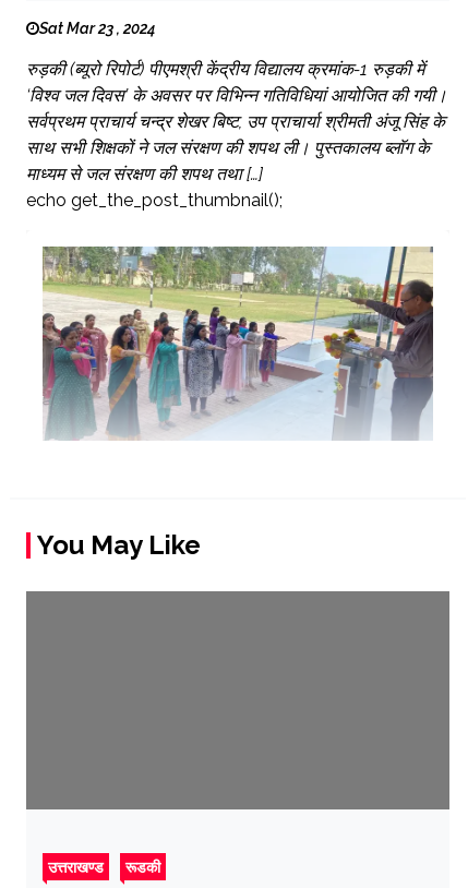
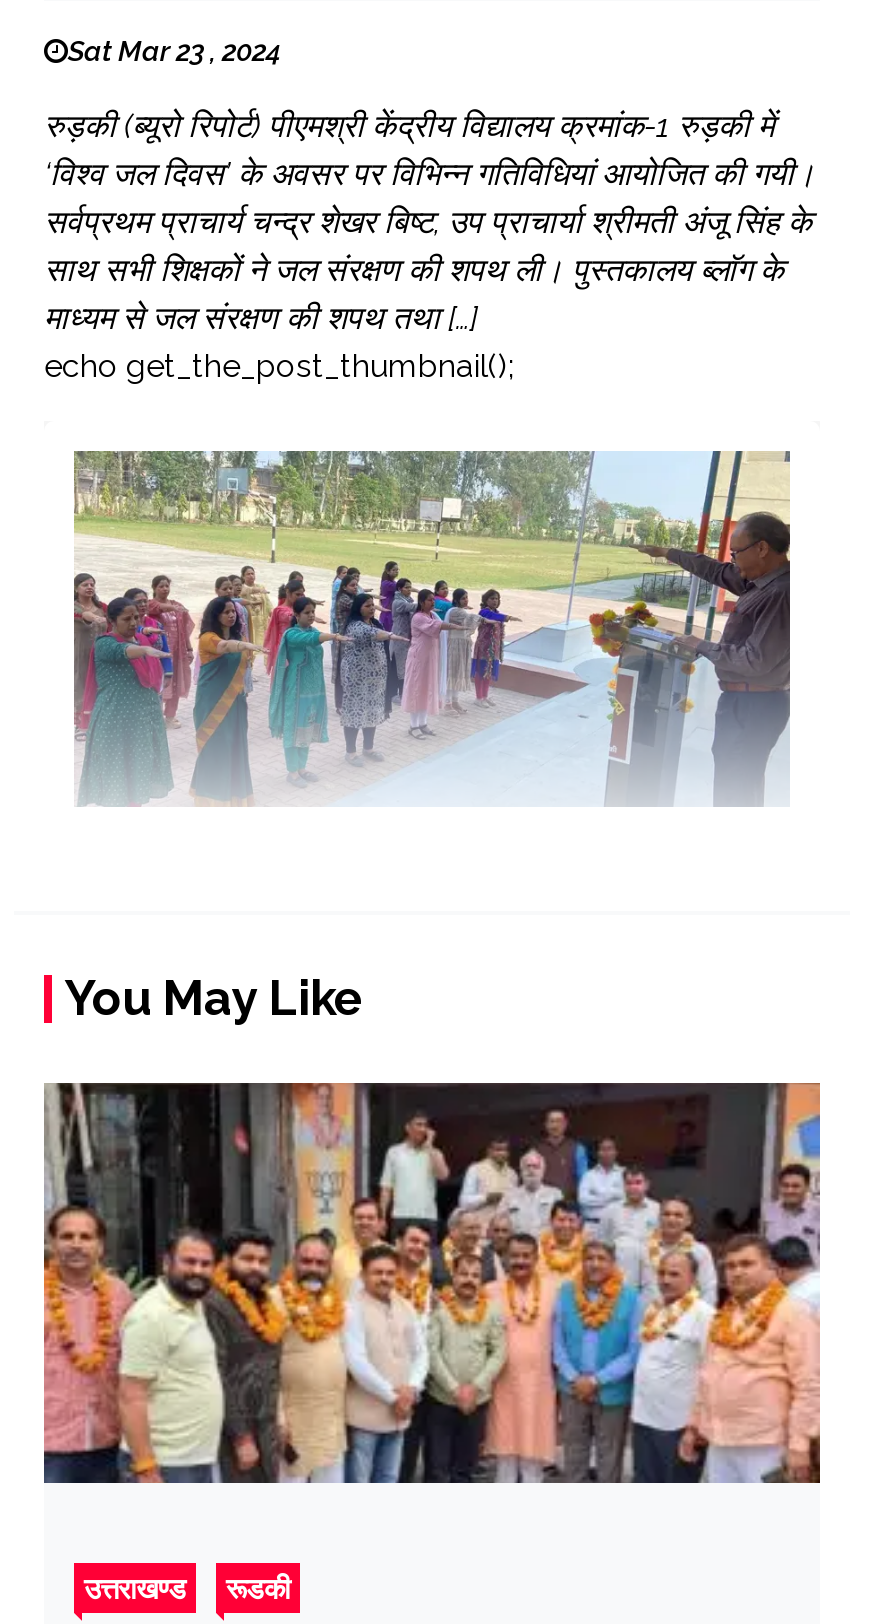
+ [image]
